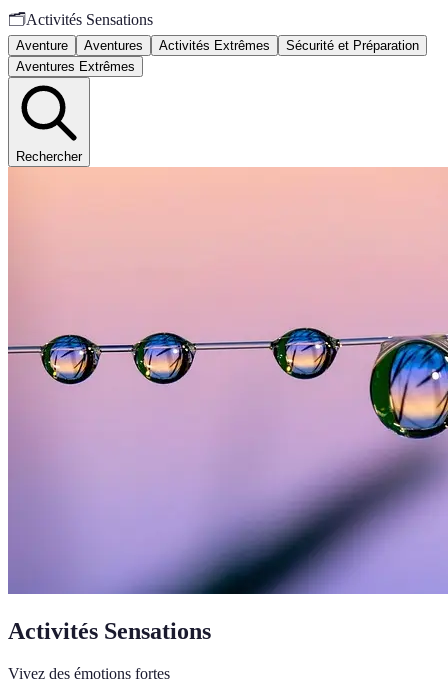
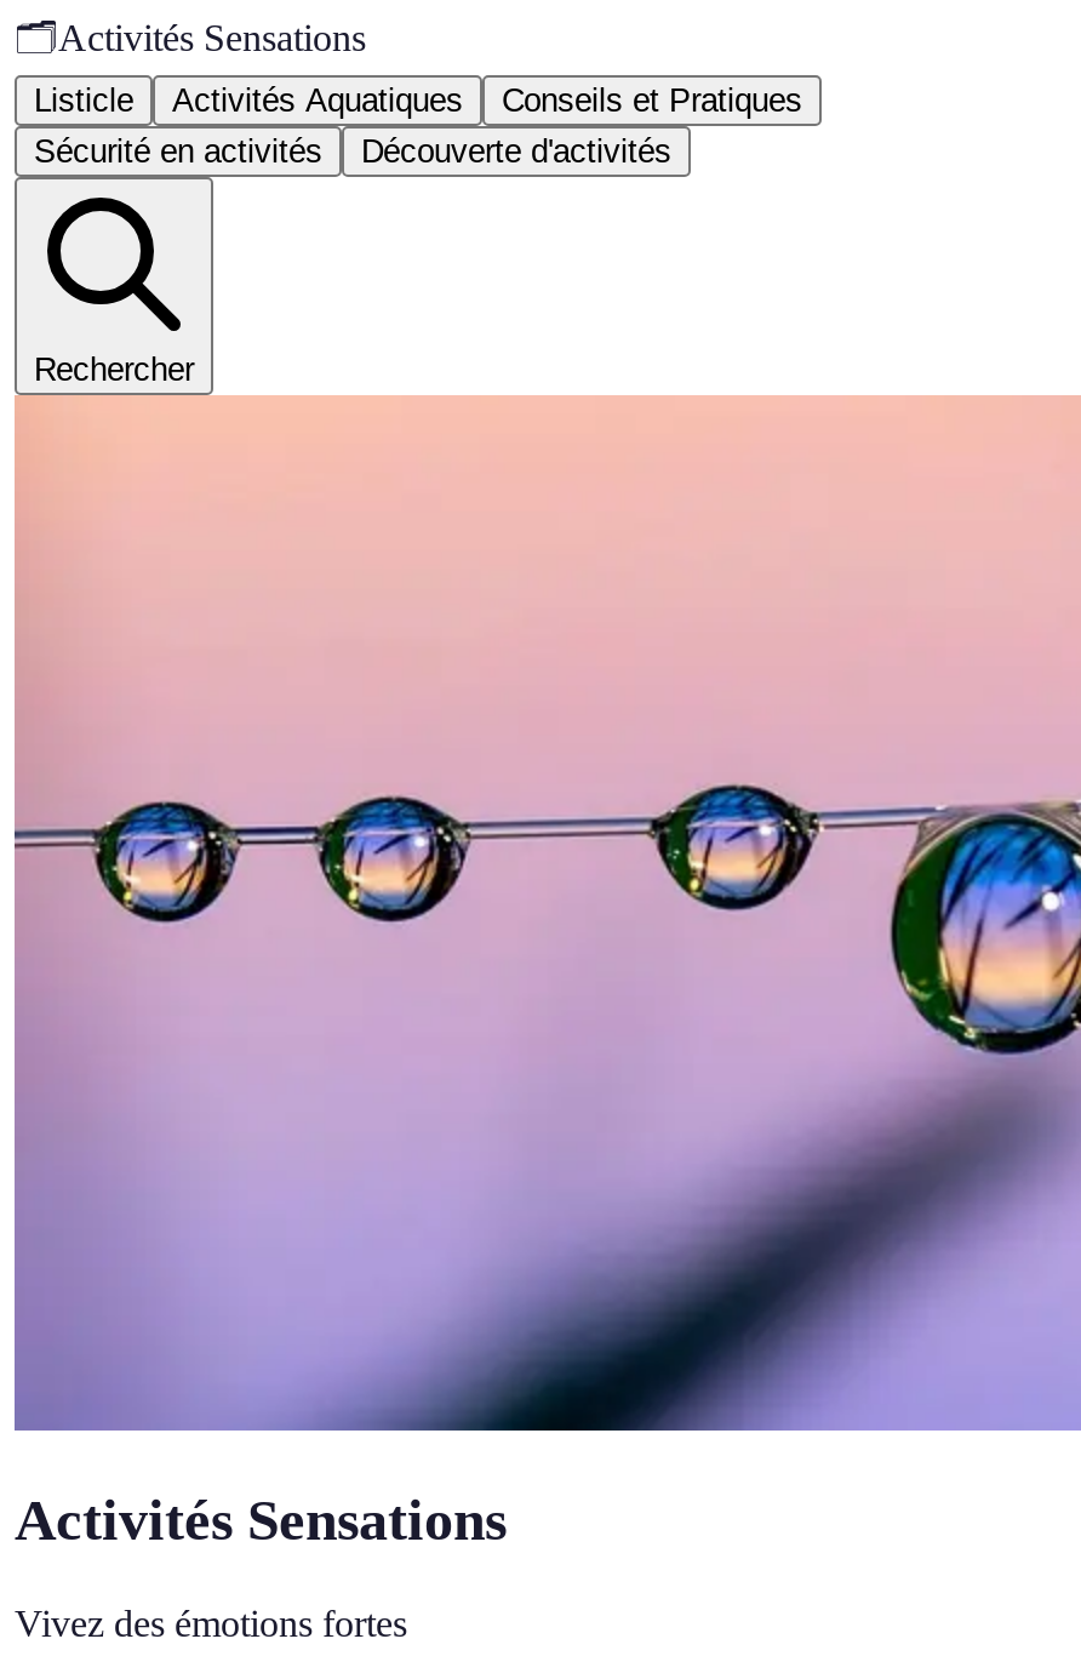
- Aventure
- Aventures
- Activités Extrêmes
- Sécurité et Préparation
- Aventures Extrêmes
+ Listicle
+ Activités Aquatiques
+ Conseils et Pratiques
+ Sécurité en activités
+ Découverte d'activités
